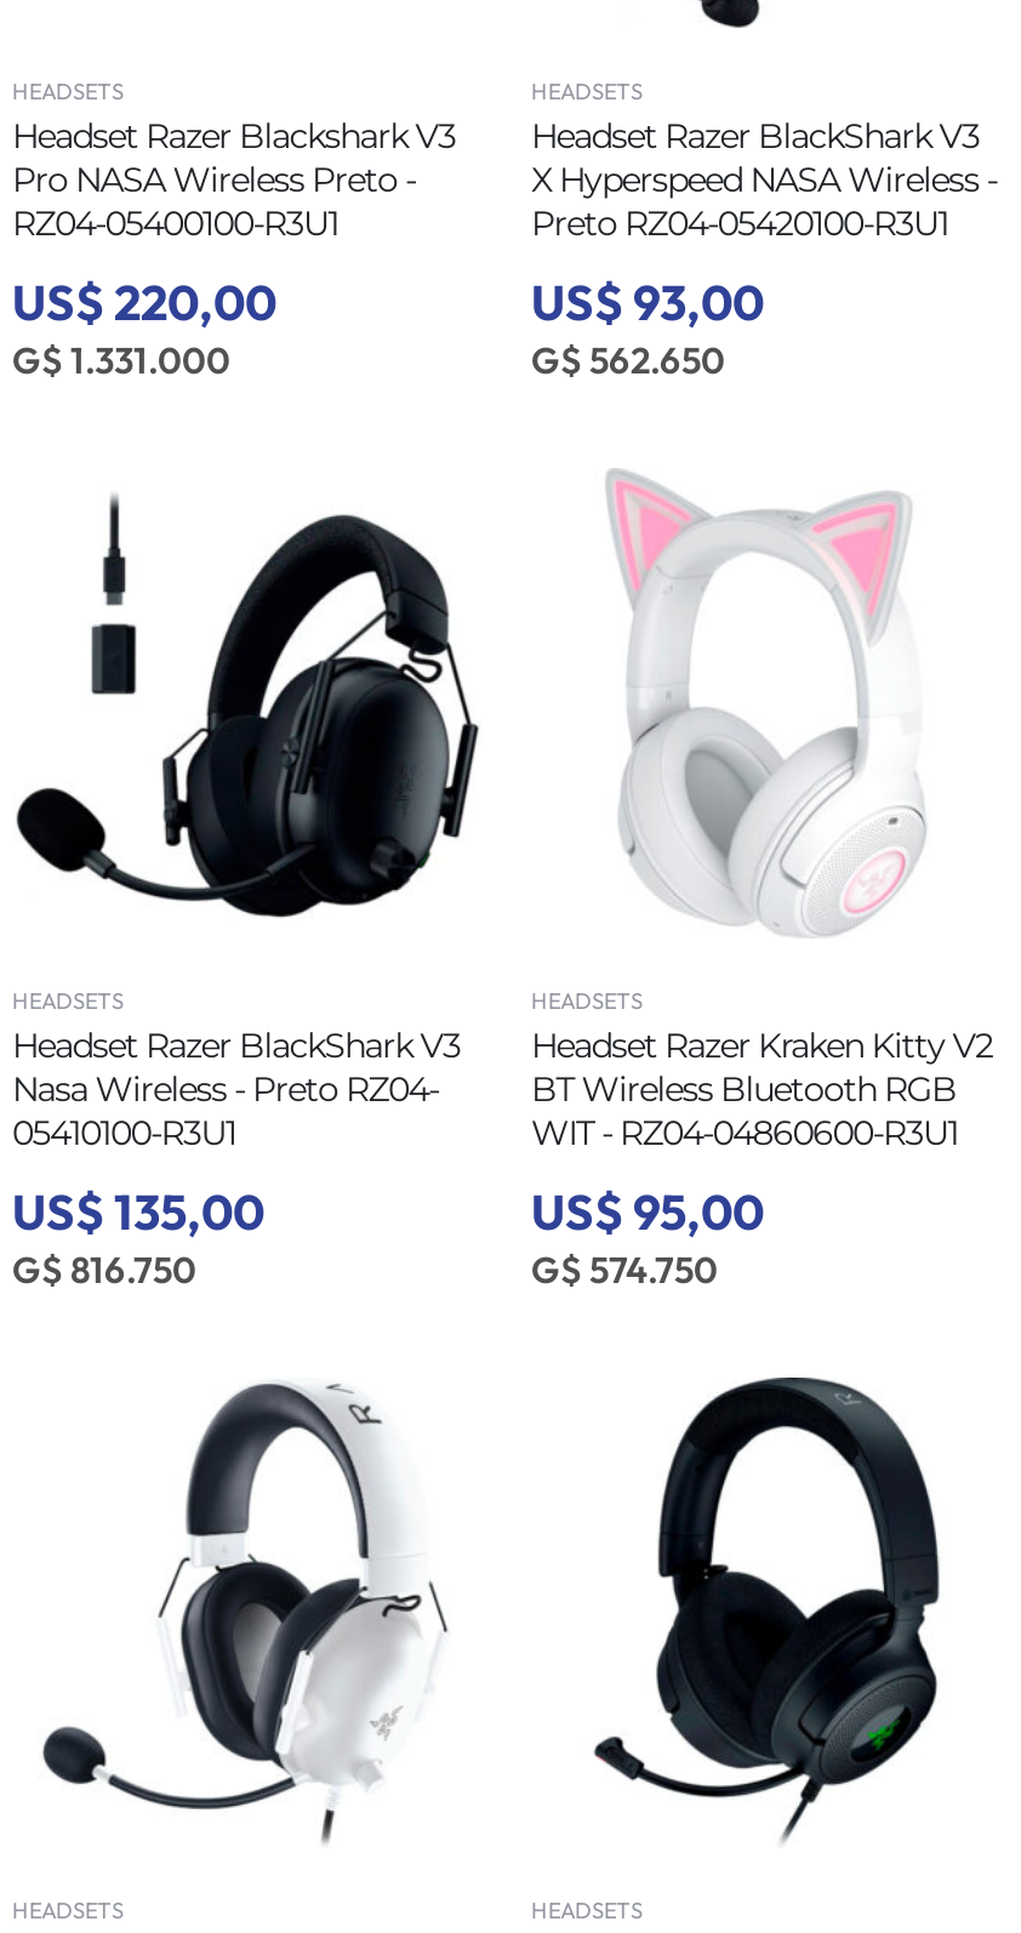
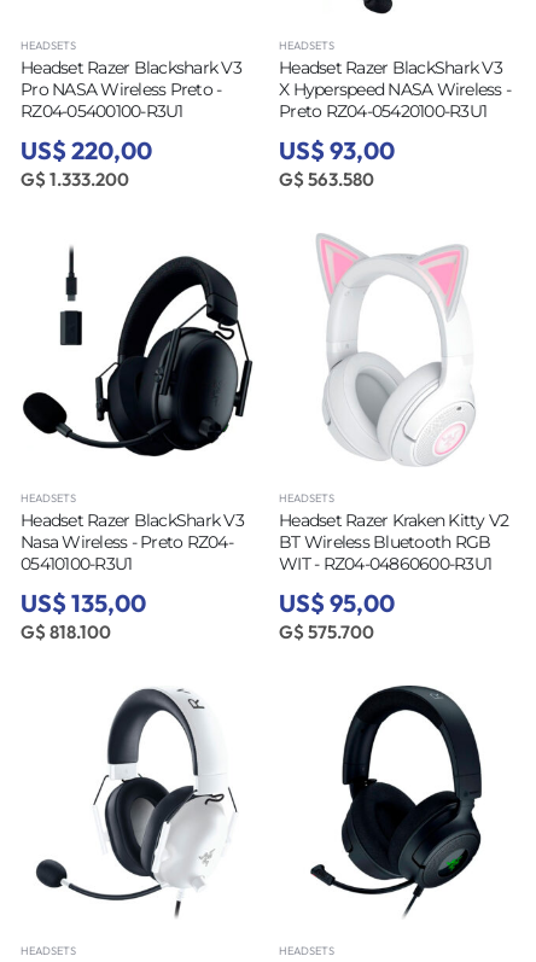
- G$ 1.331.000
+ G$ 1.333.200

- G$ 562.650
+ G$ 563.580

- G$ 816.750
+ G$ 818.100

- G$ 574.750
+ G$ 575.700
